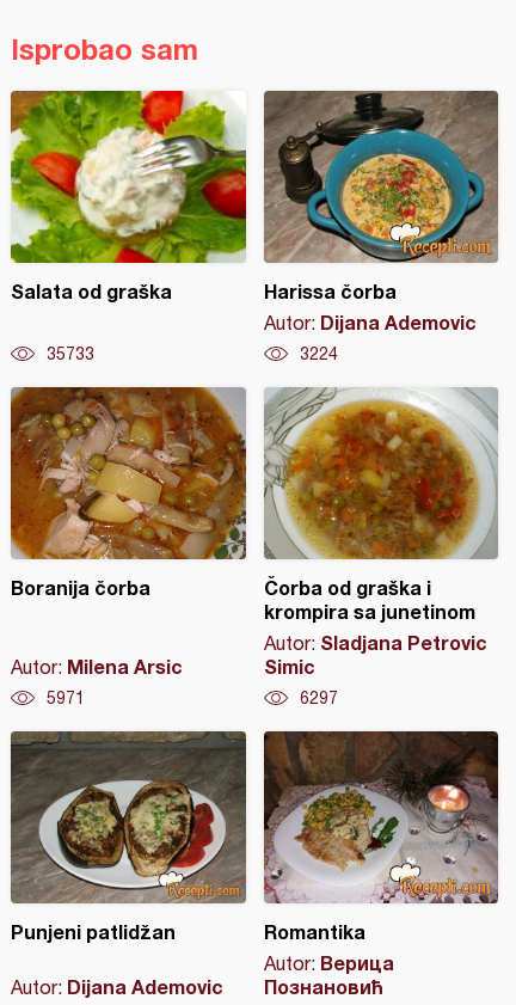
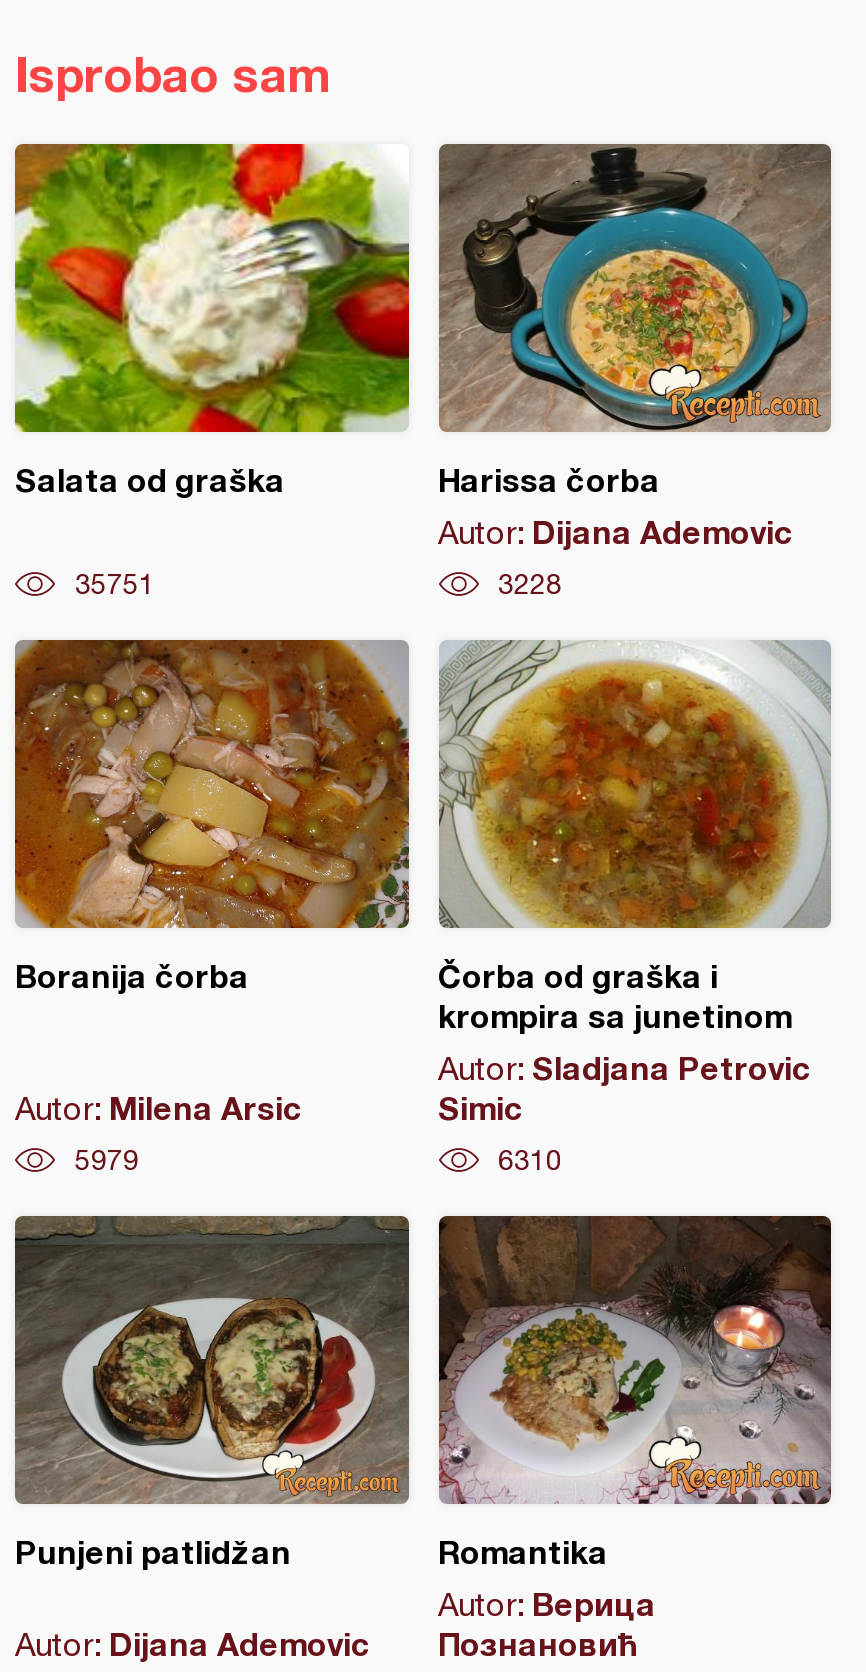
- 35733
+ 35751

- 3224
+ 3228

- 5971
+ 5979

- 6297
+ 6310
